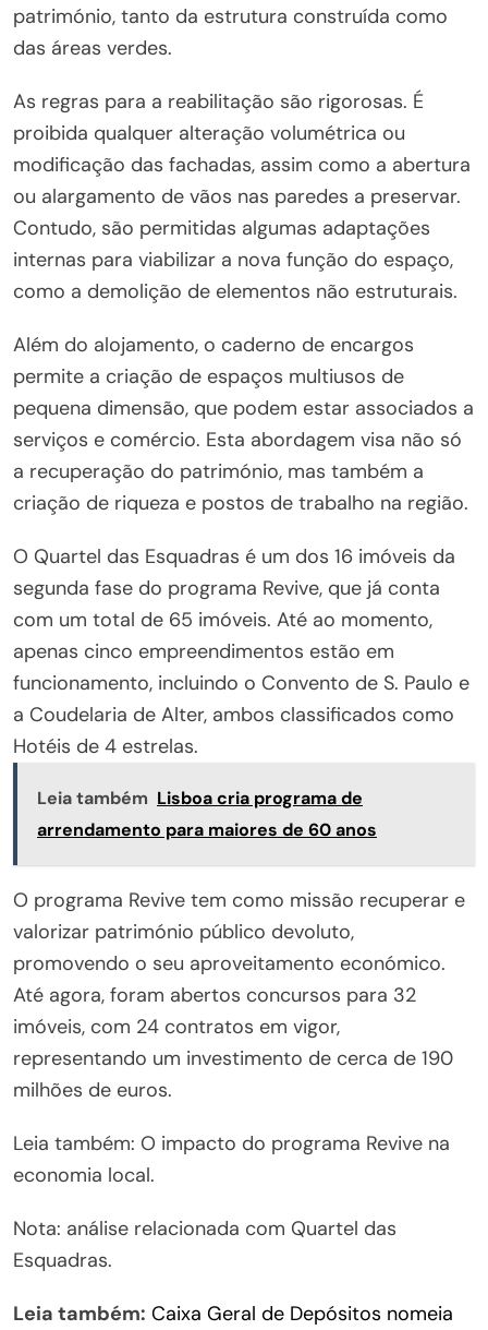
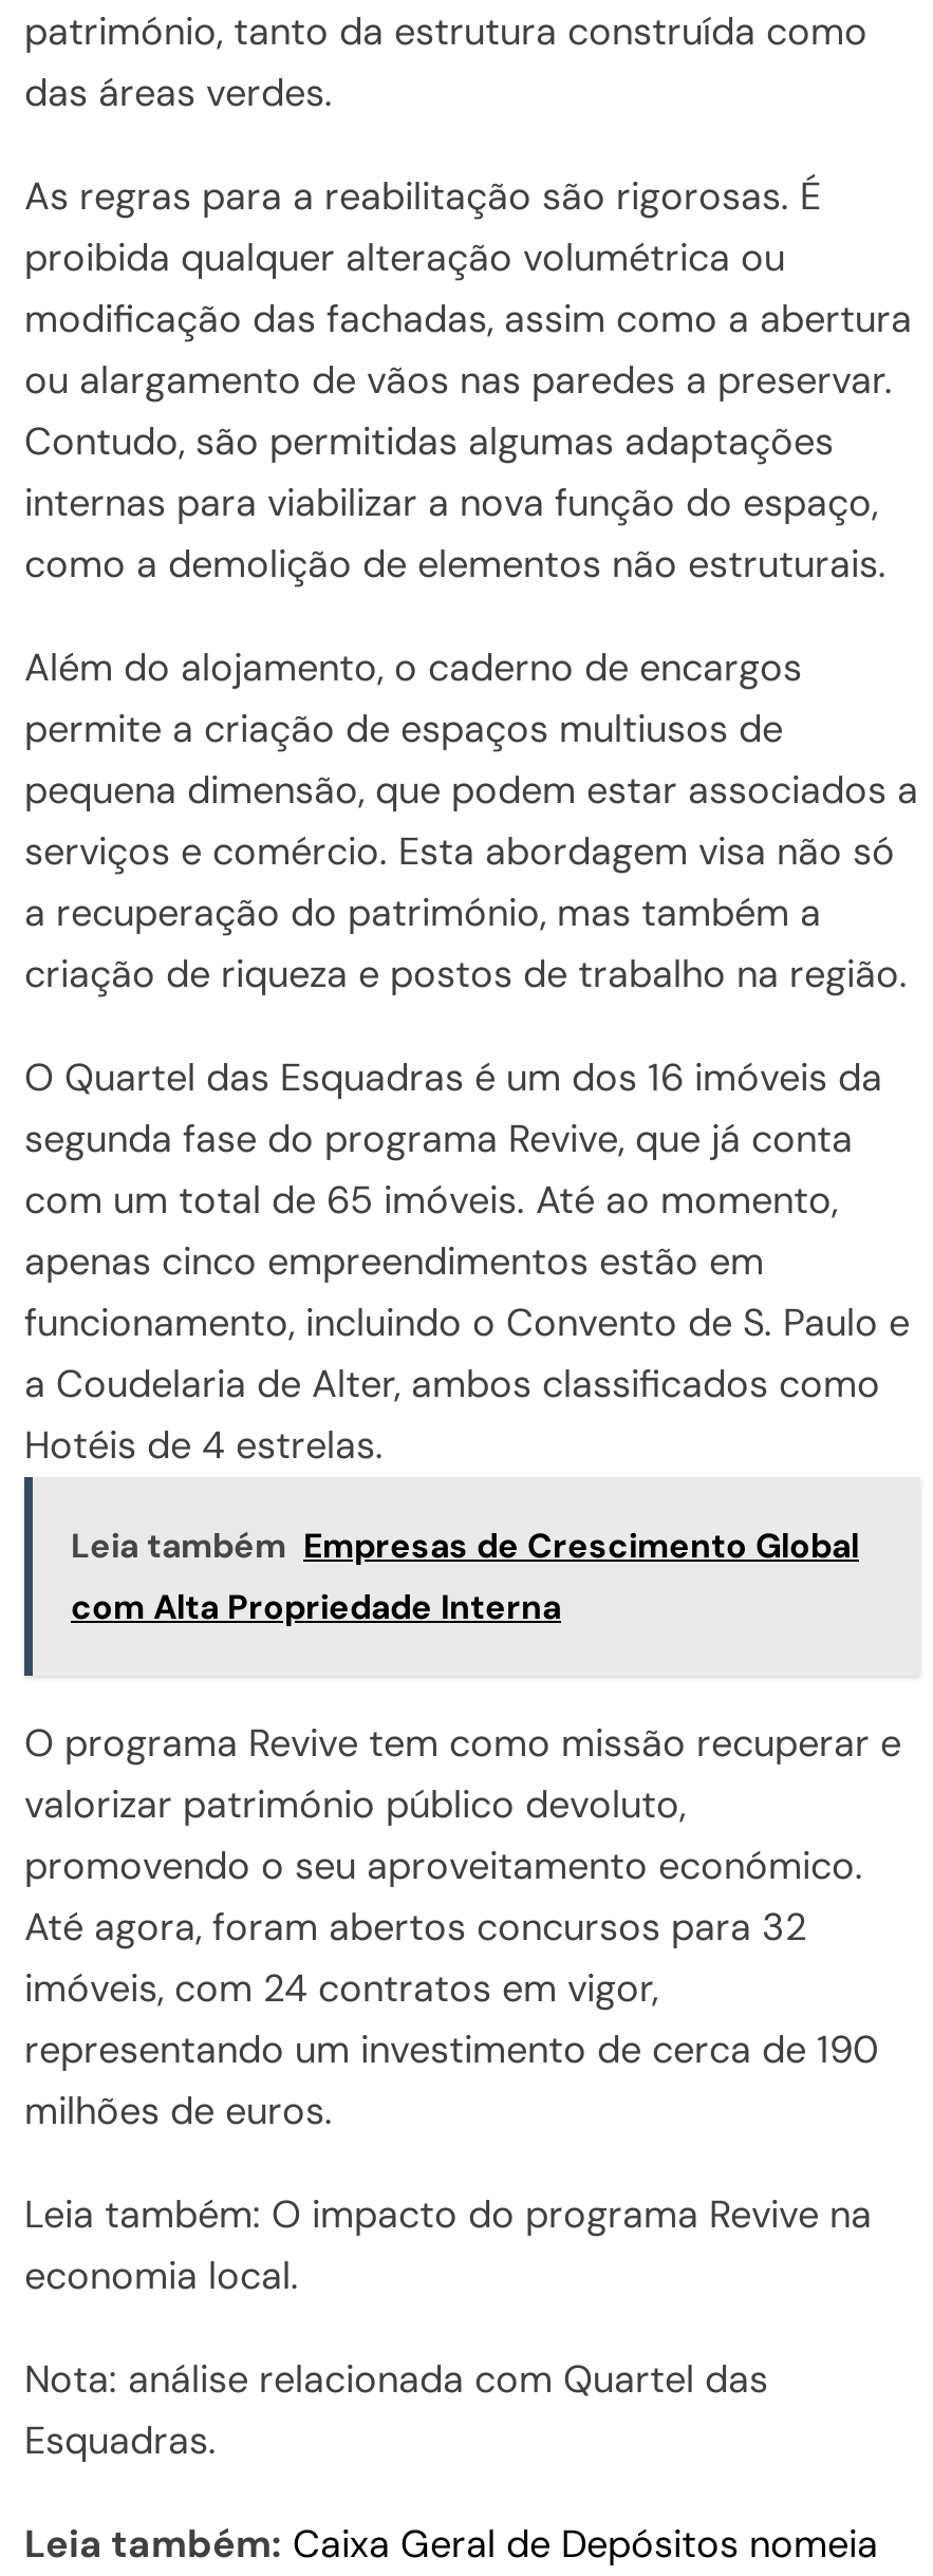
- Leia também Lisboa cria programa de
- arrendamento para maiores de 60 anos
+ Leia também Empresas de Crescimento Global
+ com Alta Propriedade Interna
